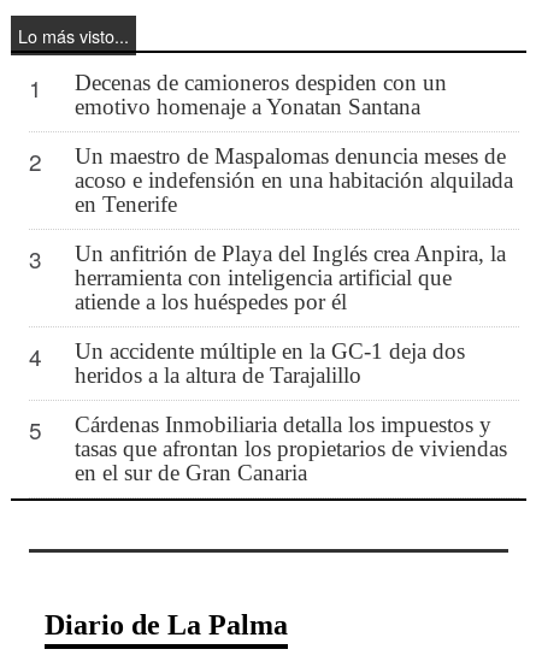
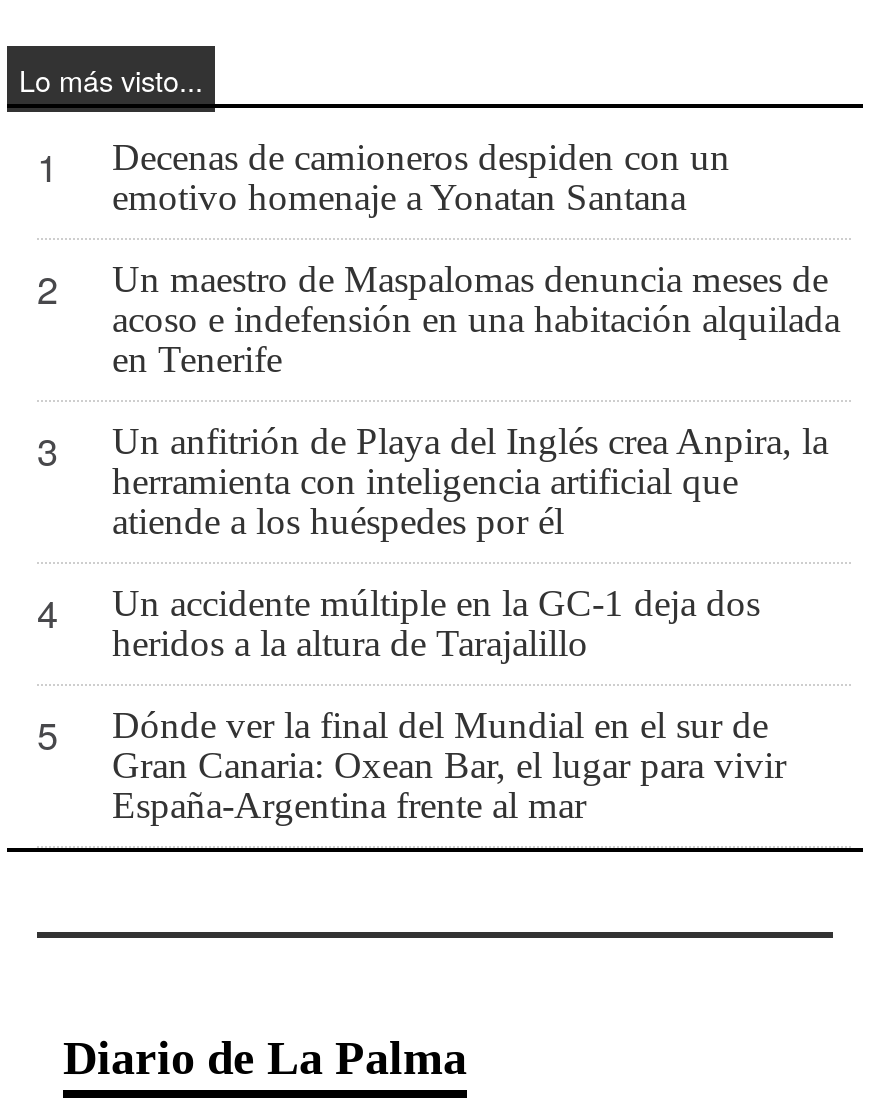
- Cárdenas Inmobiliaria detalla los impuestos y
- tasas que afrontan los propietarios de viviendas
- en el sur de Gran Canaria
+ Dónde ver la final del Mundial en el sur de
+ Gran Canaria: Oxean Bar, el lugar para vivir
+ España-Argentina frente al mar
